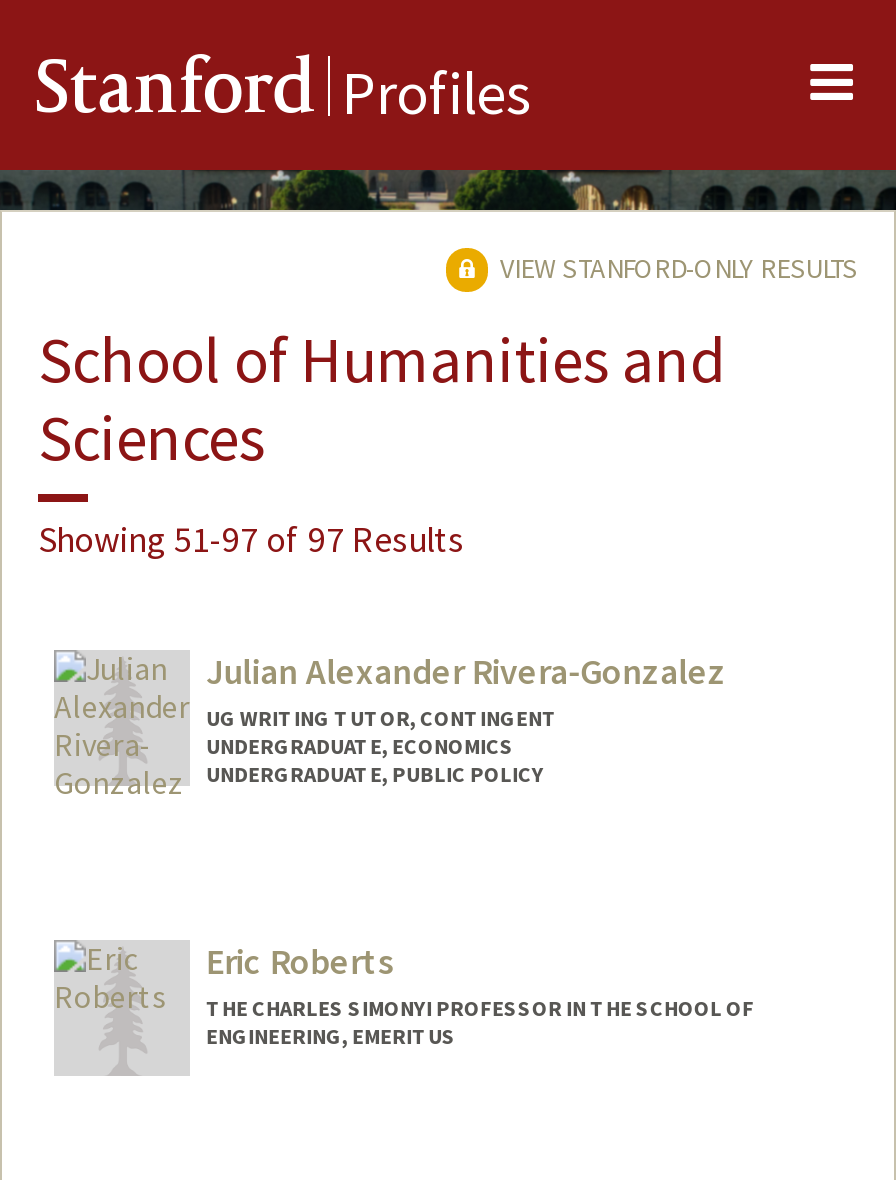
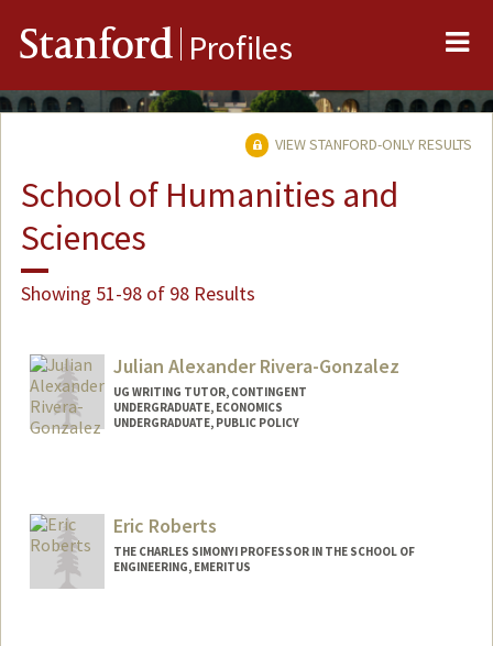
- Showing 51-97 of 97 Results
+ Showing 51-98 of 98 Results
